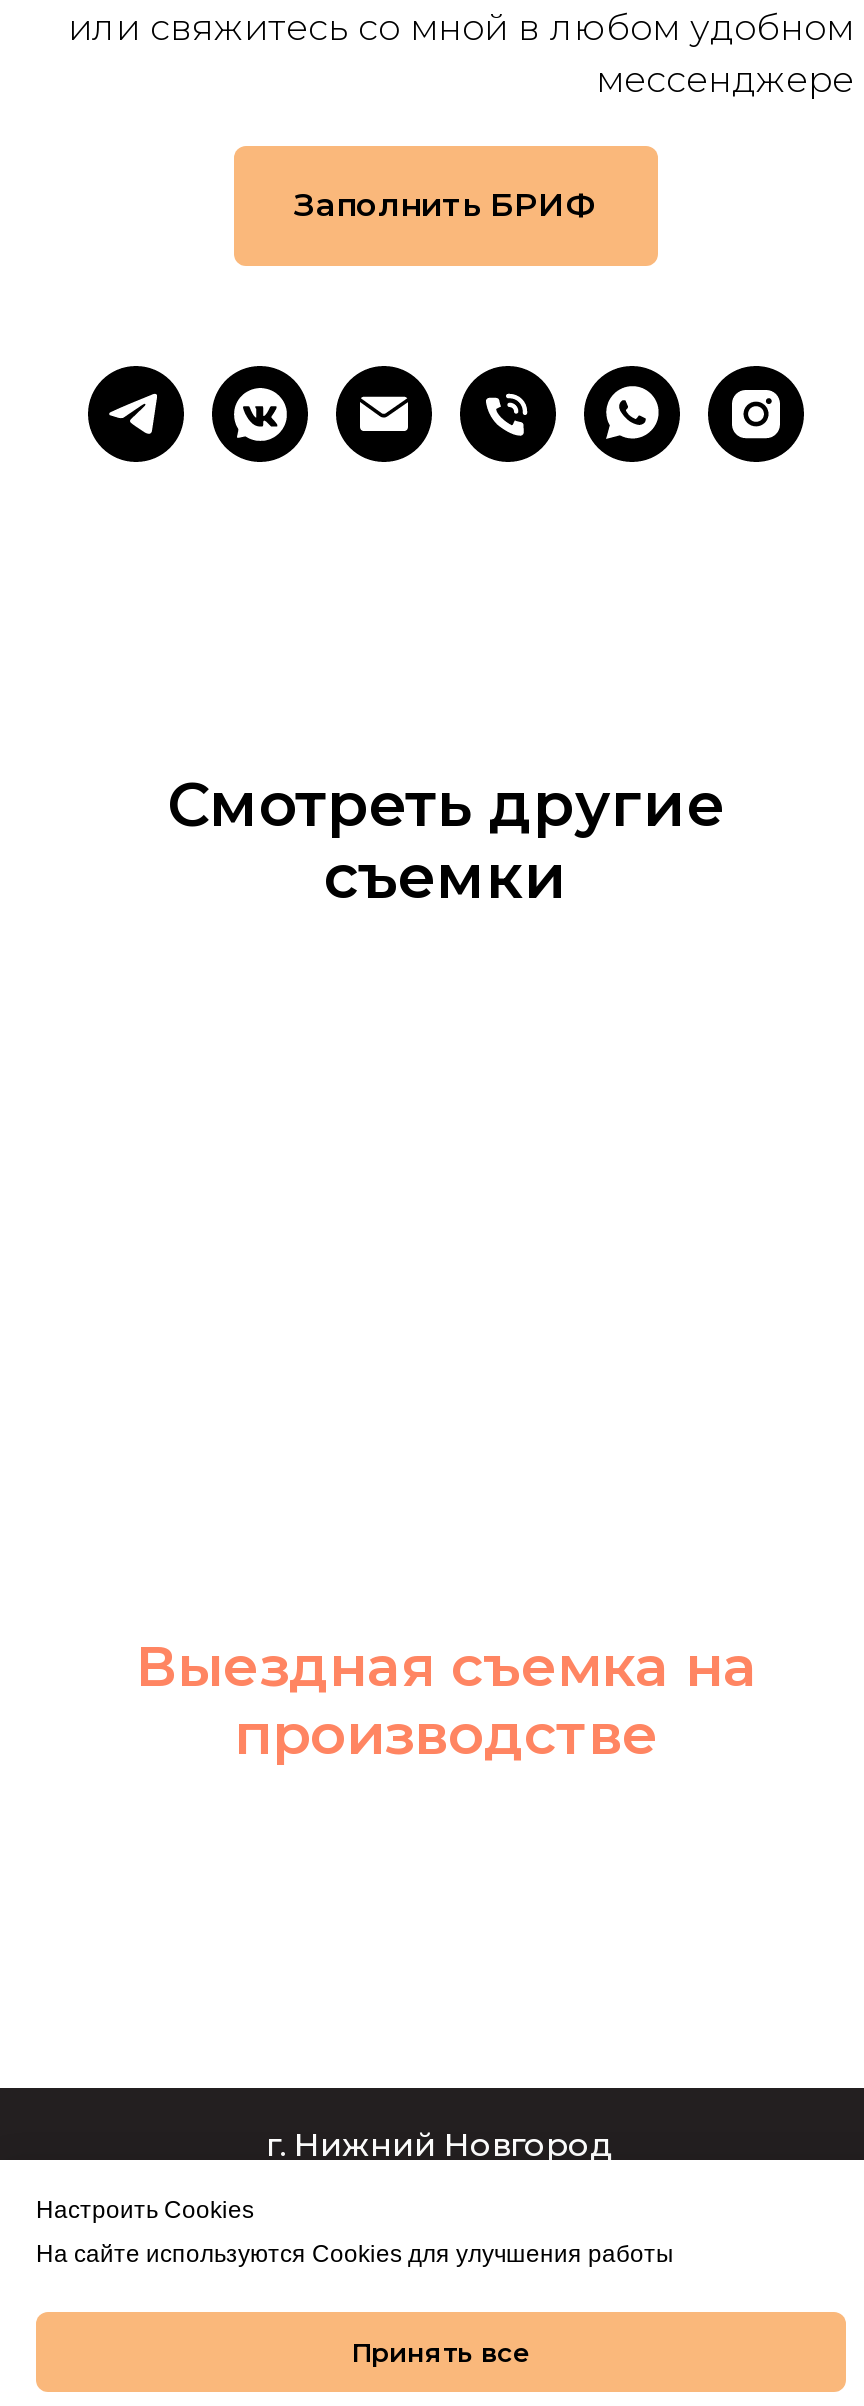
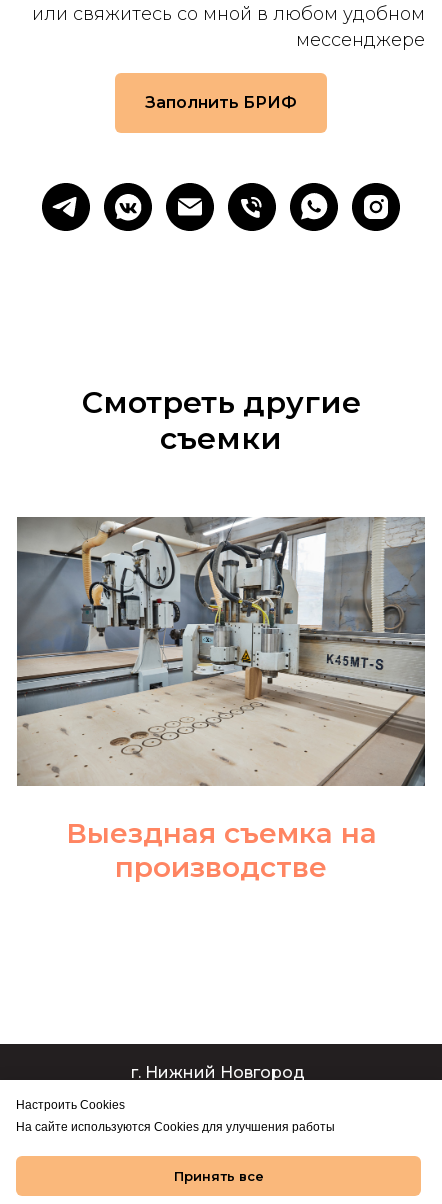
+ [image]
